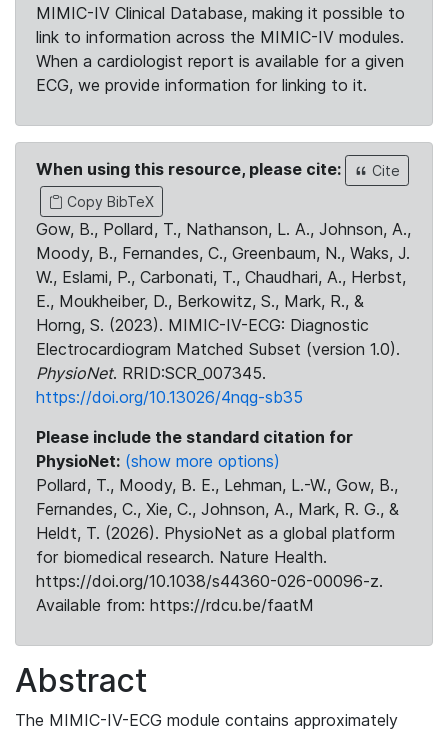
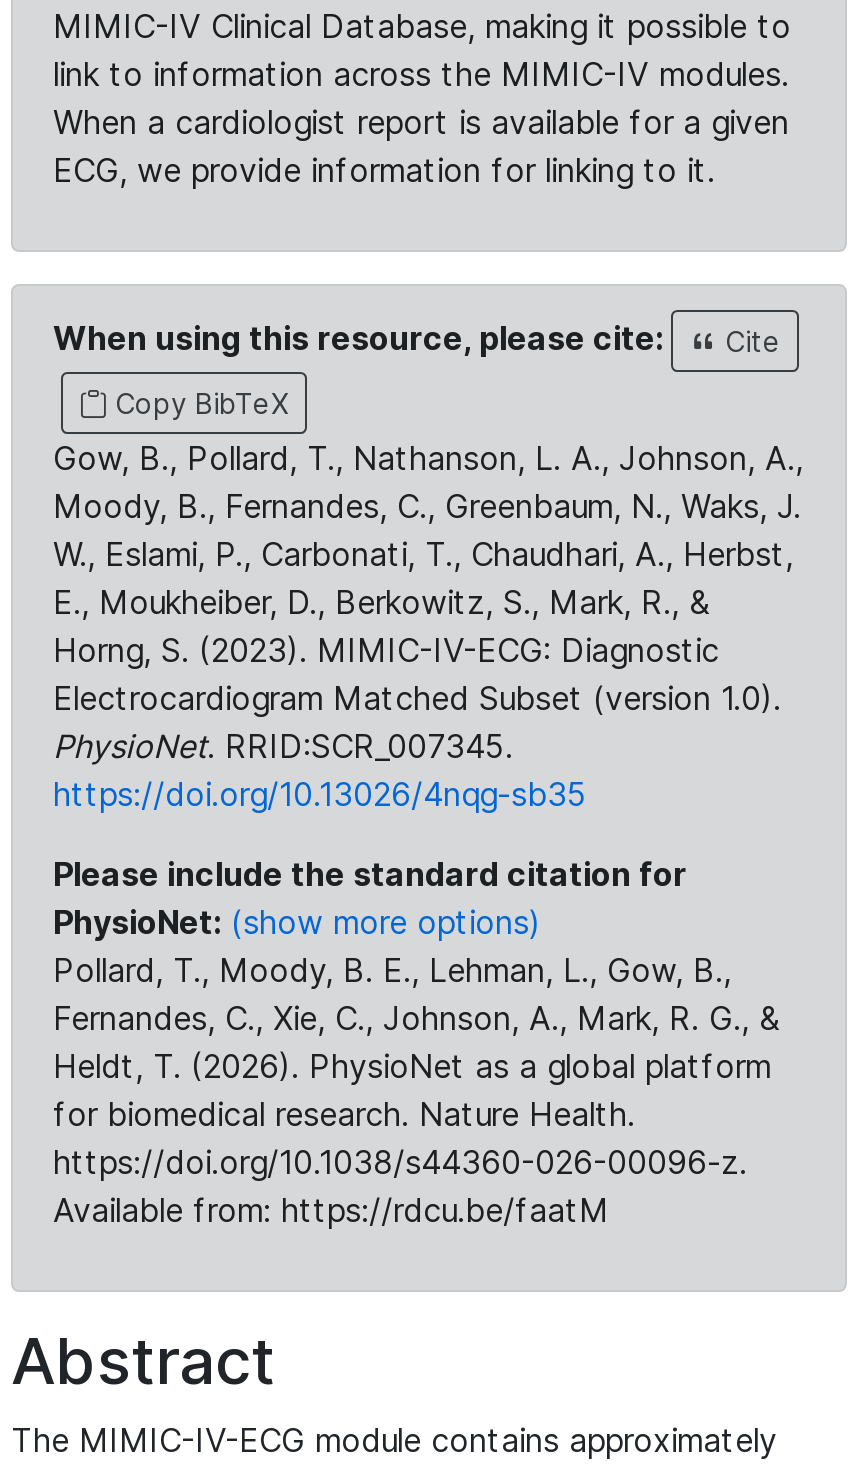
- Pollard, T., Moody, B. E., Lehman, L.-W., Gow, B.,
+ Pollard, T., Moody, B. E., Lehman, L., Gow, B.,
